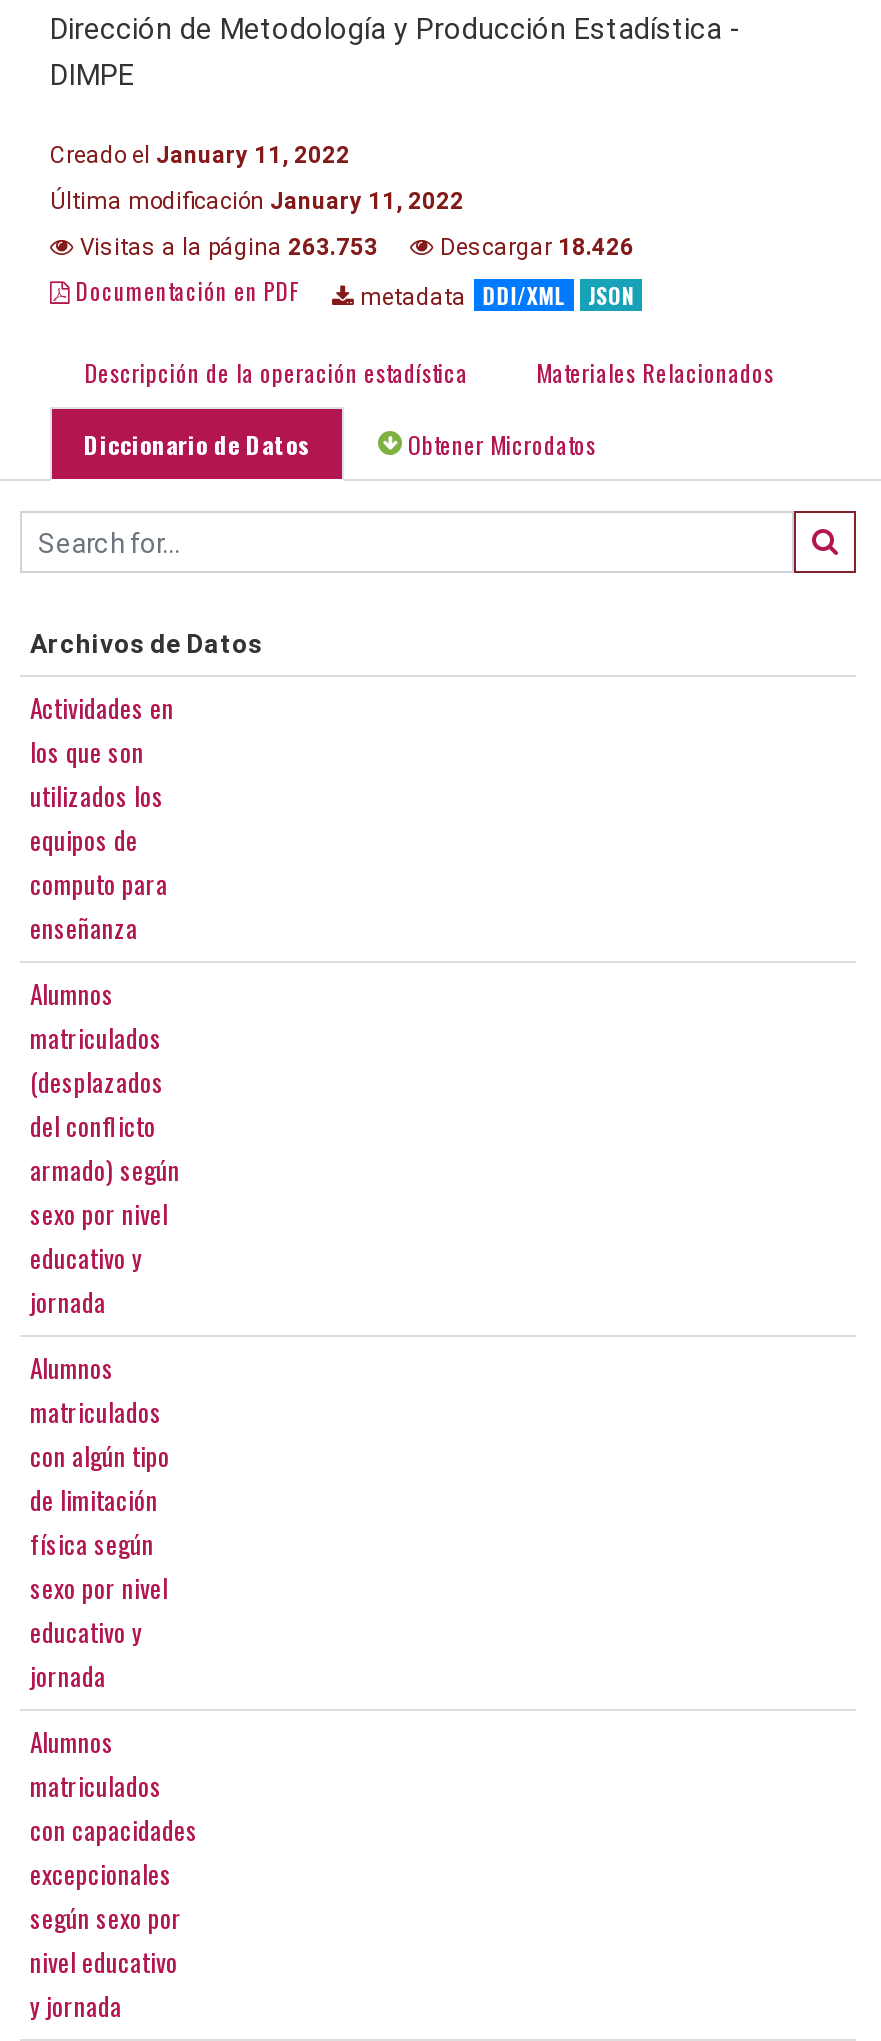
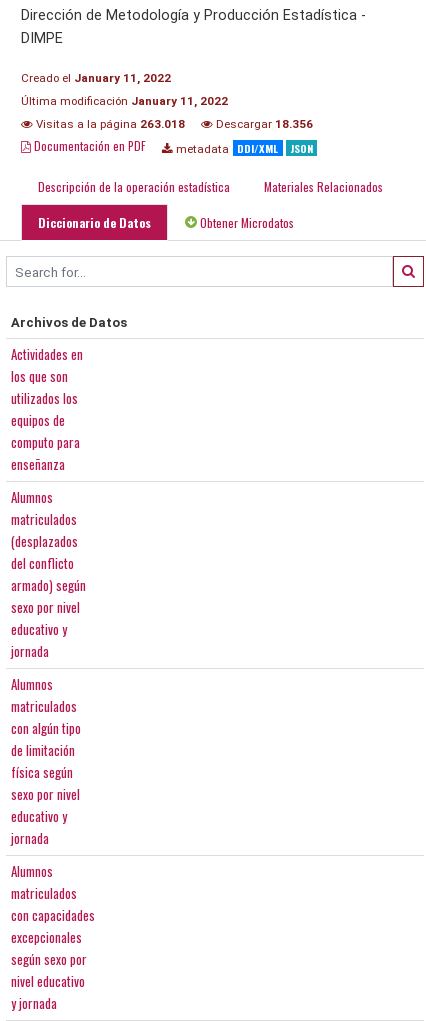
- Visitas a la página 263.753
+ Visitas a la página 263.018

- Descargar 18.426
+ Descargar 18.356
